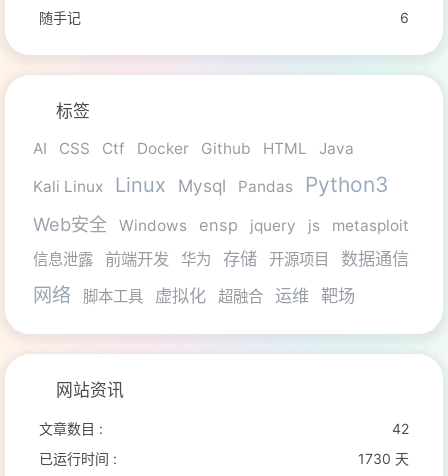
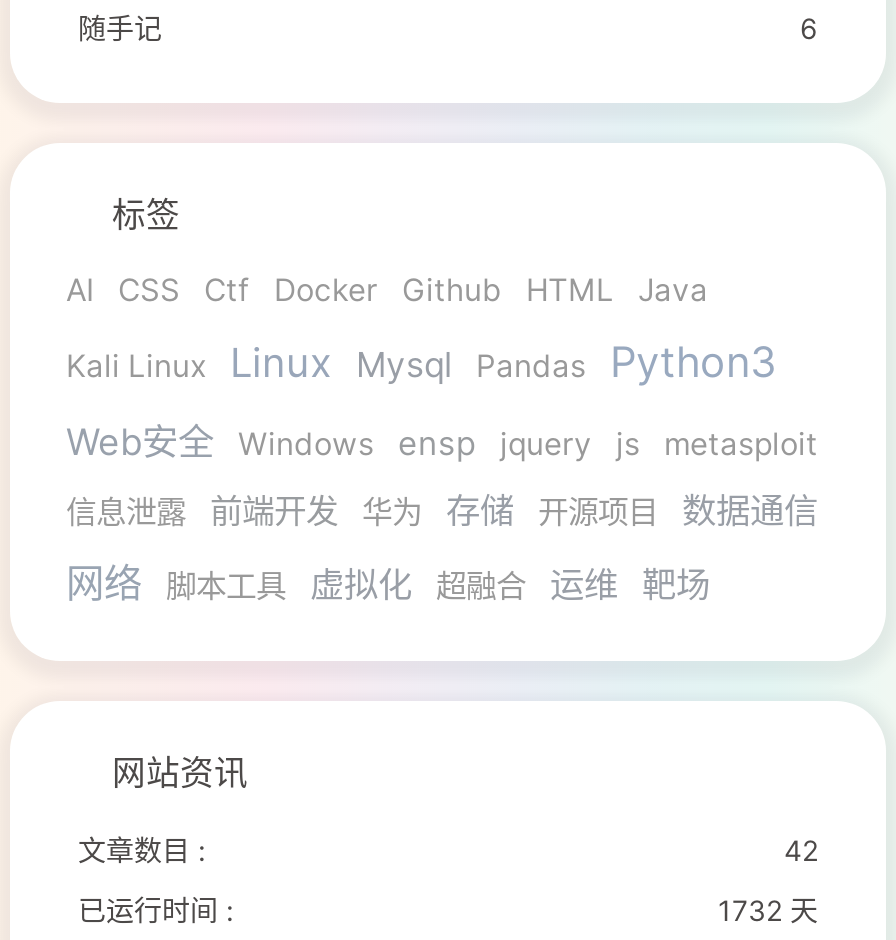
- 1730 天
+ 1732 天
